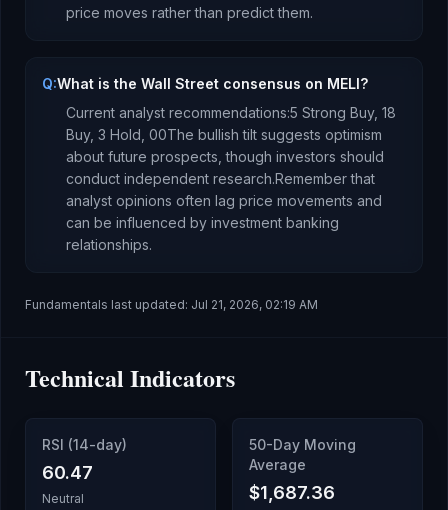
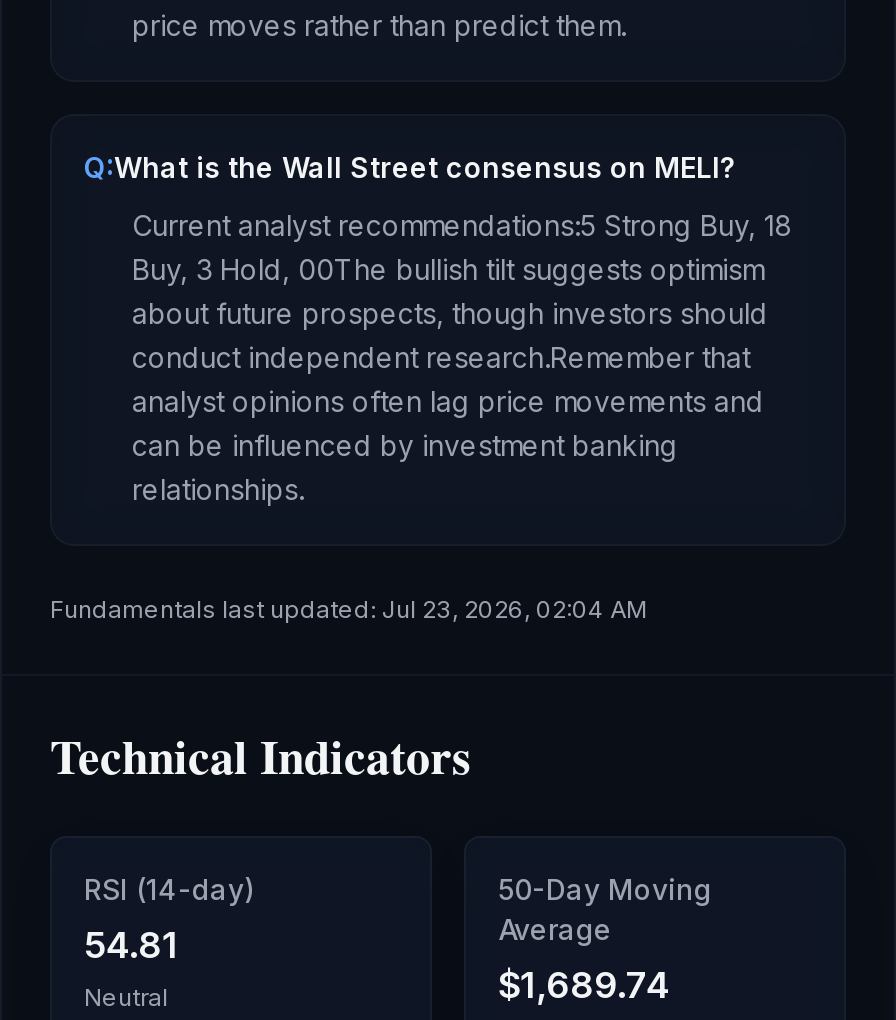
- Fundamentals last updated: Jul 21, 2026, 02:19 AM
+ Fundamentals last updated: Jul 23, 2026, 02:04 AM

- 60.47
+ 54.81

- $1,687.36
+ $1,689.74
